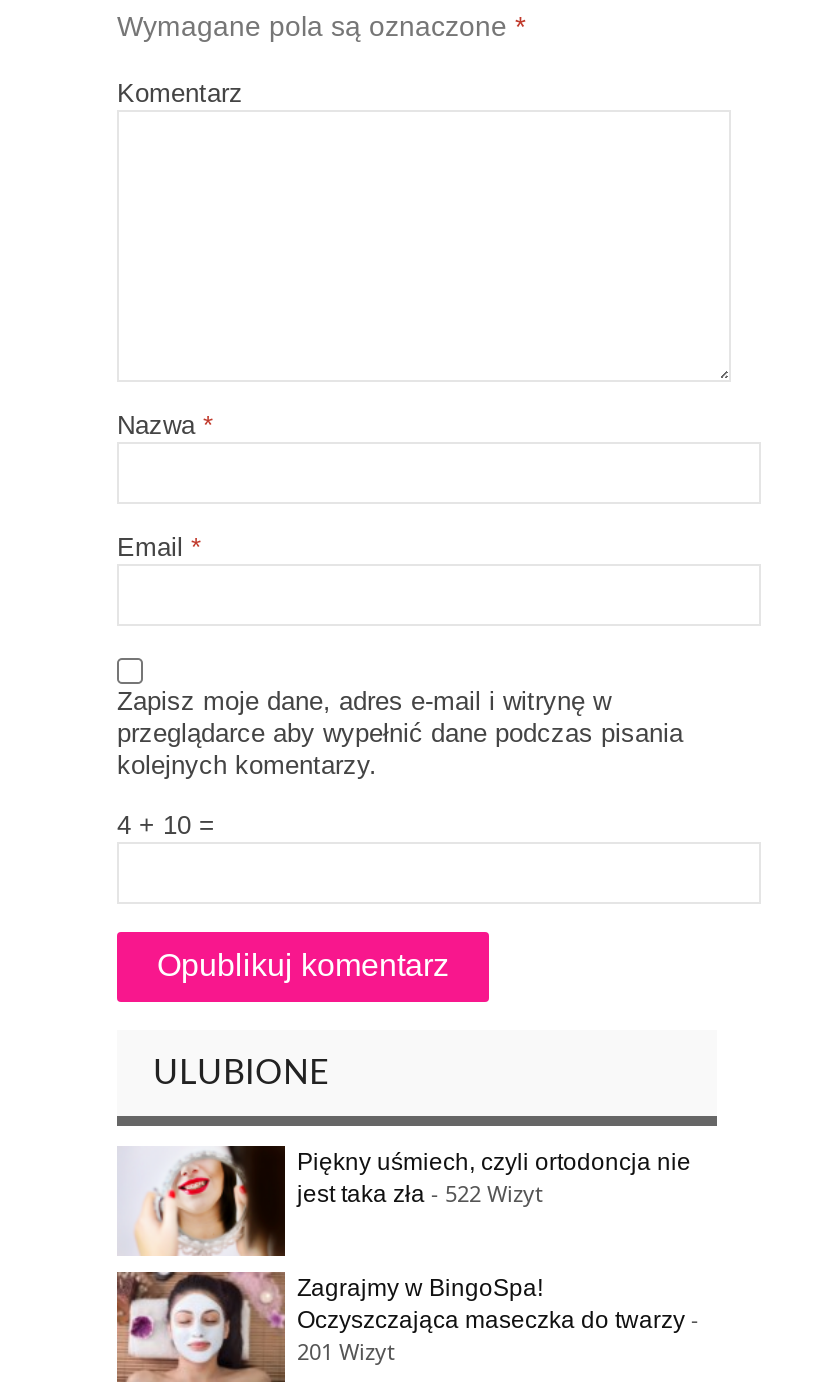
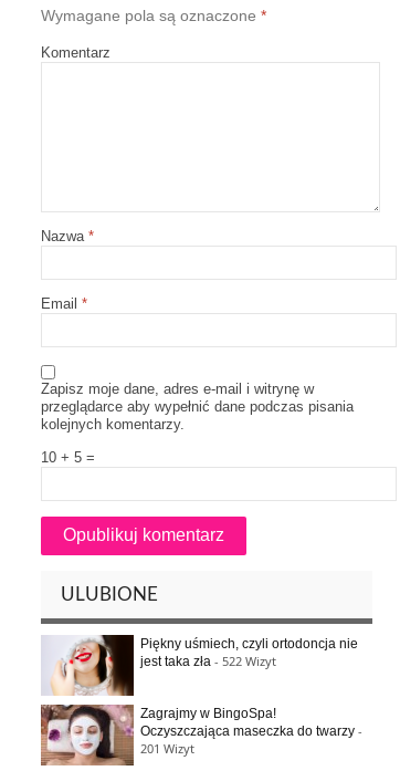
- 4 + 10 =
+ 10 + 5 =
